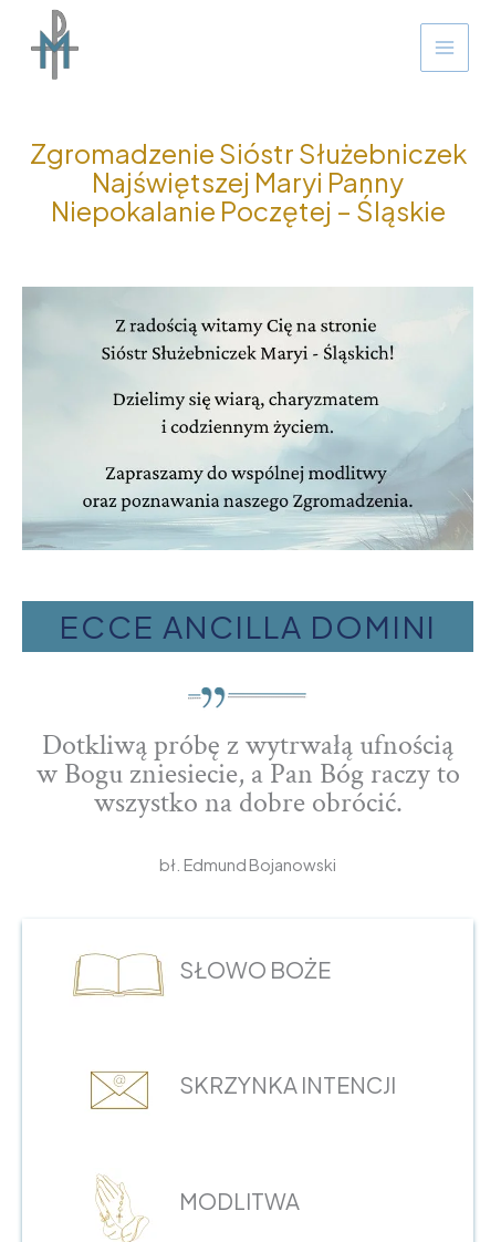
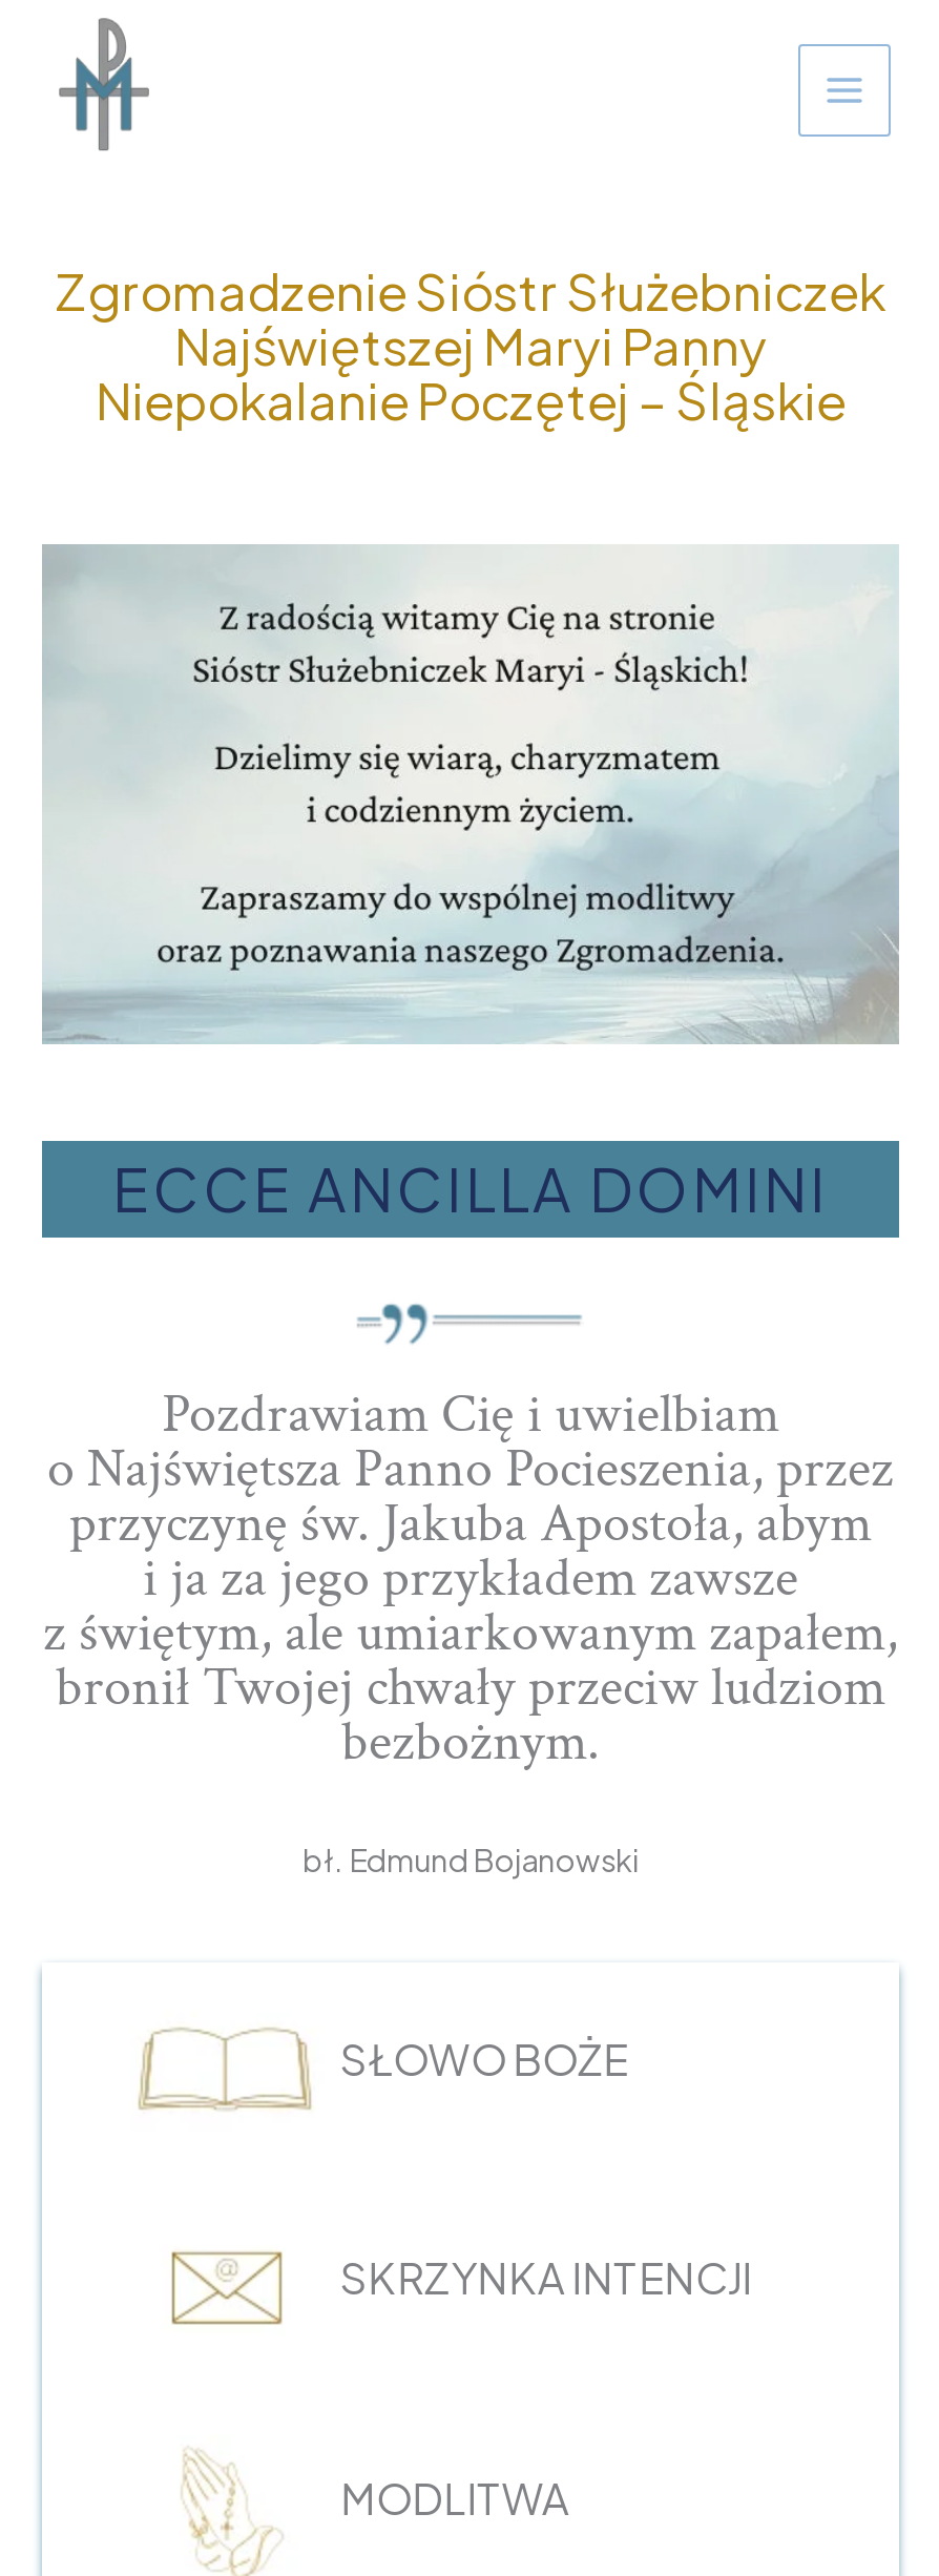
- Dotkliwą próbę z wytrwałą ufnością
- w Bogu zniesiecie, a Pan Bóg raczy to
- wszystko na dobre obrócić.
+ Pozdrawiam Cię i uwielbiam
+ o Najświętsza Panno Pocieszenia, przez
+ przyczynę św. Jakuba Apostoła, abym
+ i ja za jego przykładem zawsze
+ z świętym, ale umiarkowanym zapałem,
+ bronił Twojej chwały przeciw ludziom
+ bezbożnym.
